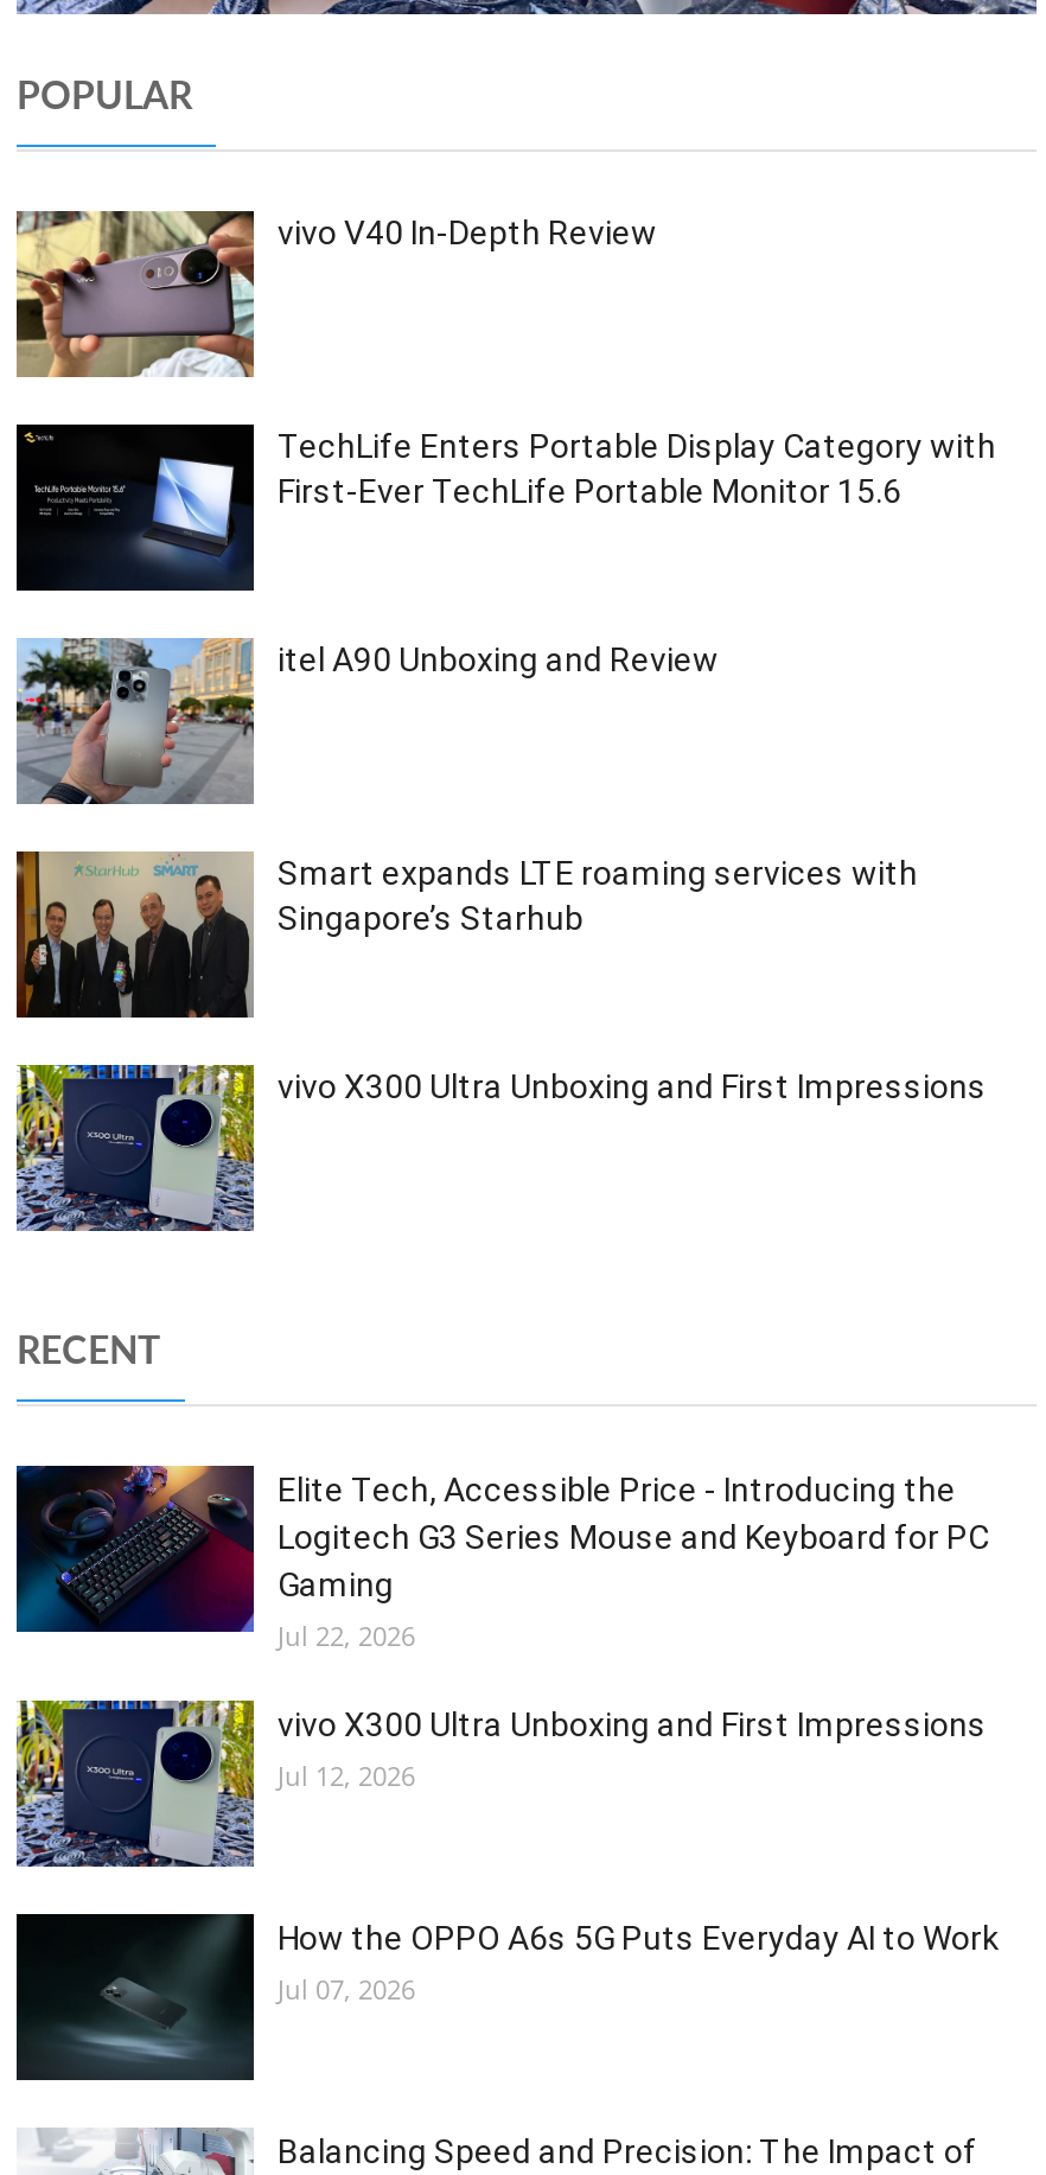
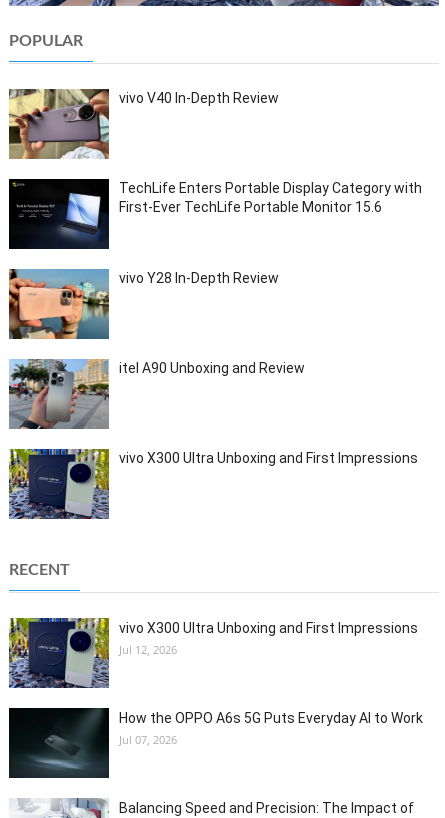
+ [image]
+ vivo Y28 In-Depth Review

moved down: [image] | itel A90 Unboxing and Review

- [image]
- Smart expands LTE roaming services with
- Singapore’s Starhub

- [image]
- Elite Tech, Accessible Price - Introducing the
- Logitech G3 Series Mouse and Keyboard for PC
- Gaming
- Jul 22, 2026
